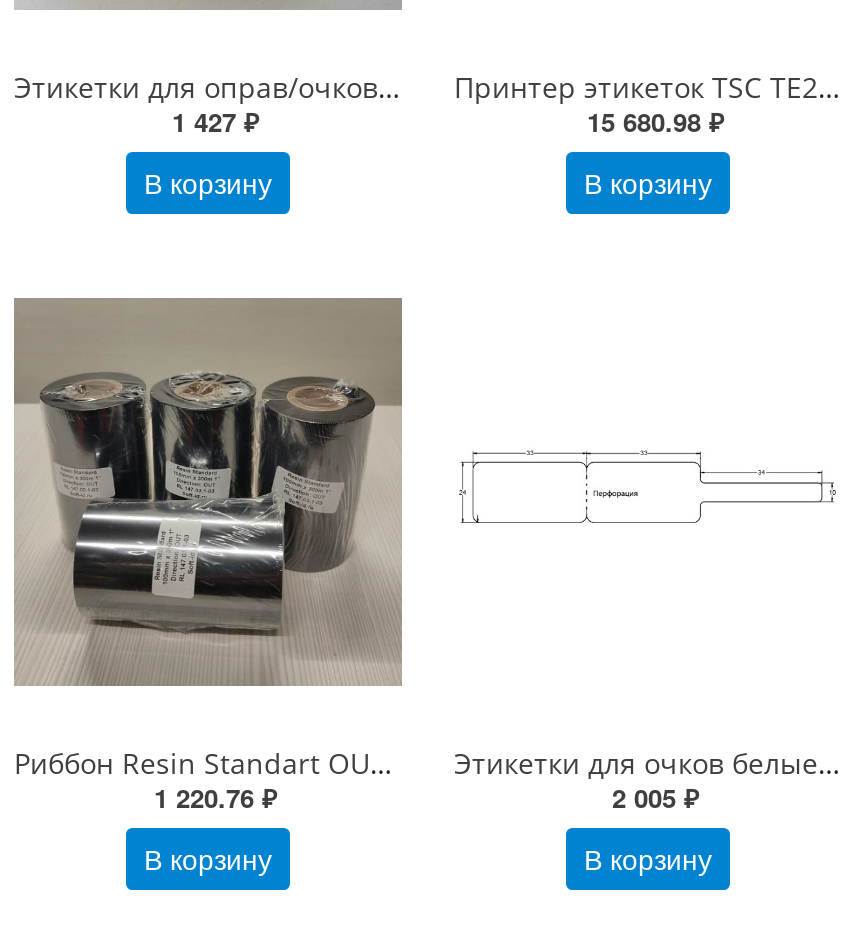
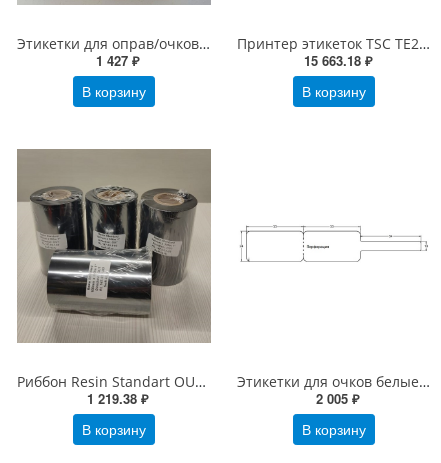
- 15 680.98 ₽
+ 15 663.18 ₽

- 1 220.76 ₽
+ 1 219.38 ₽
